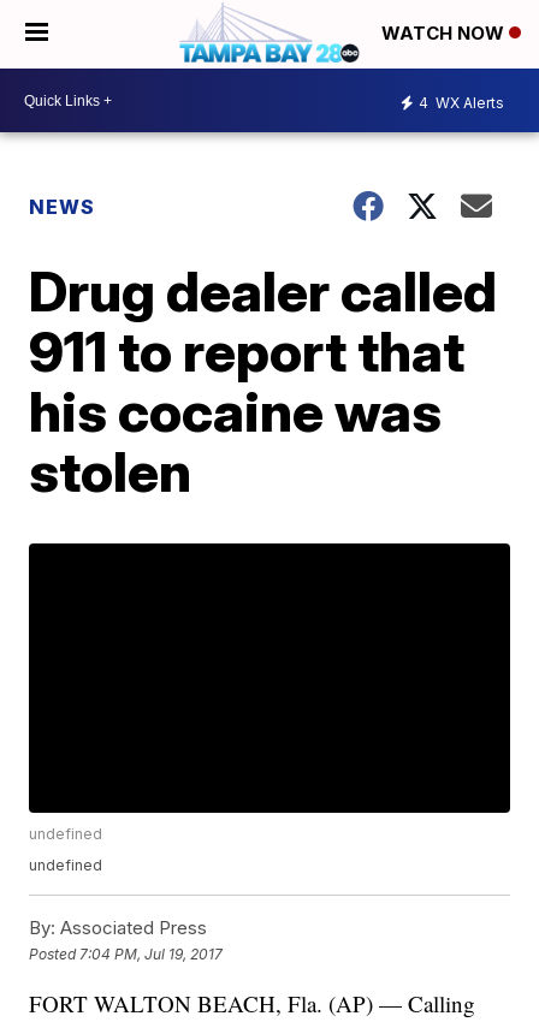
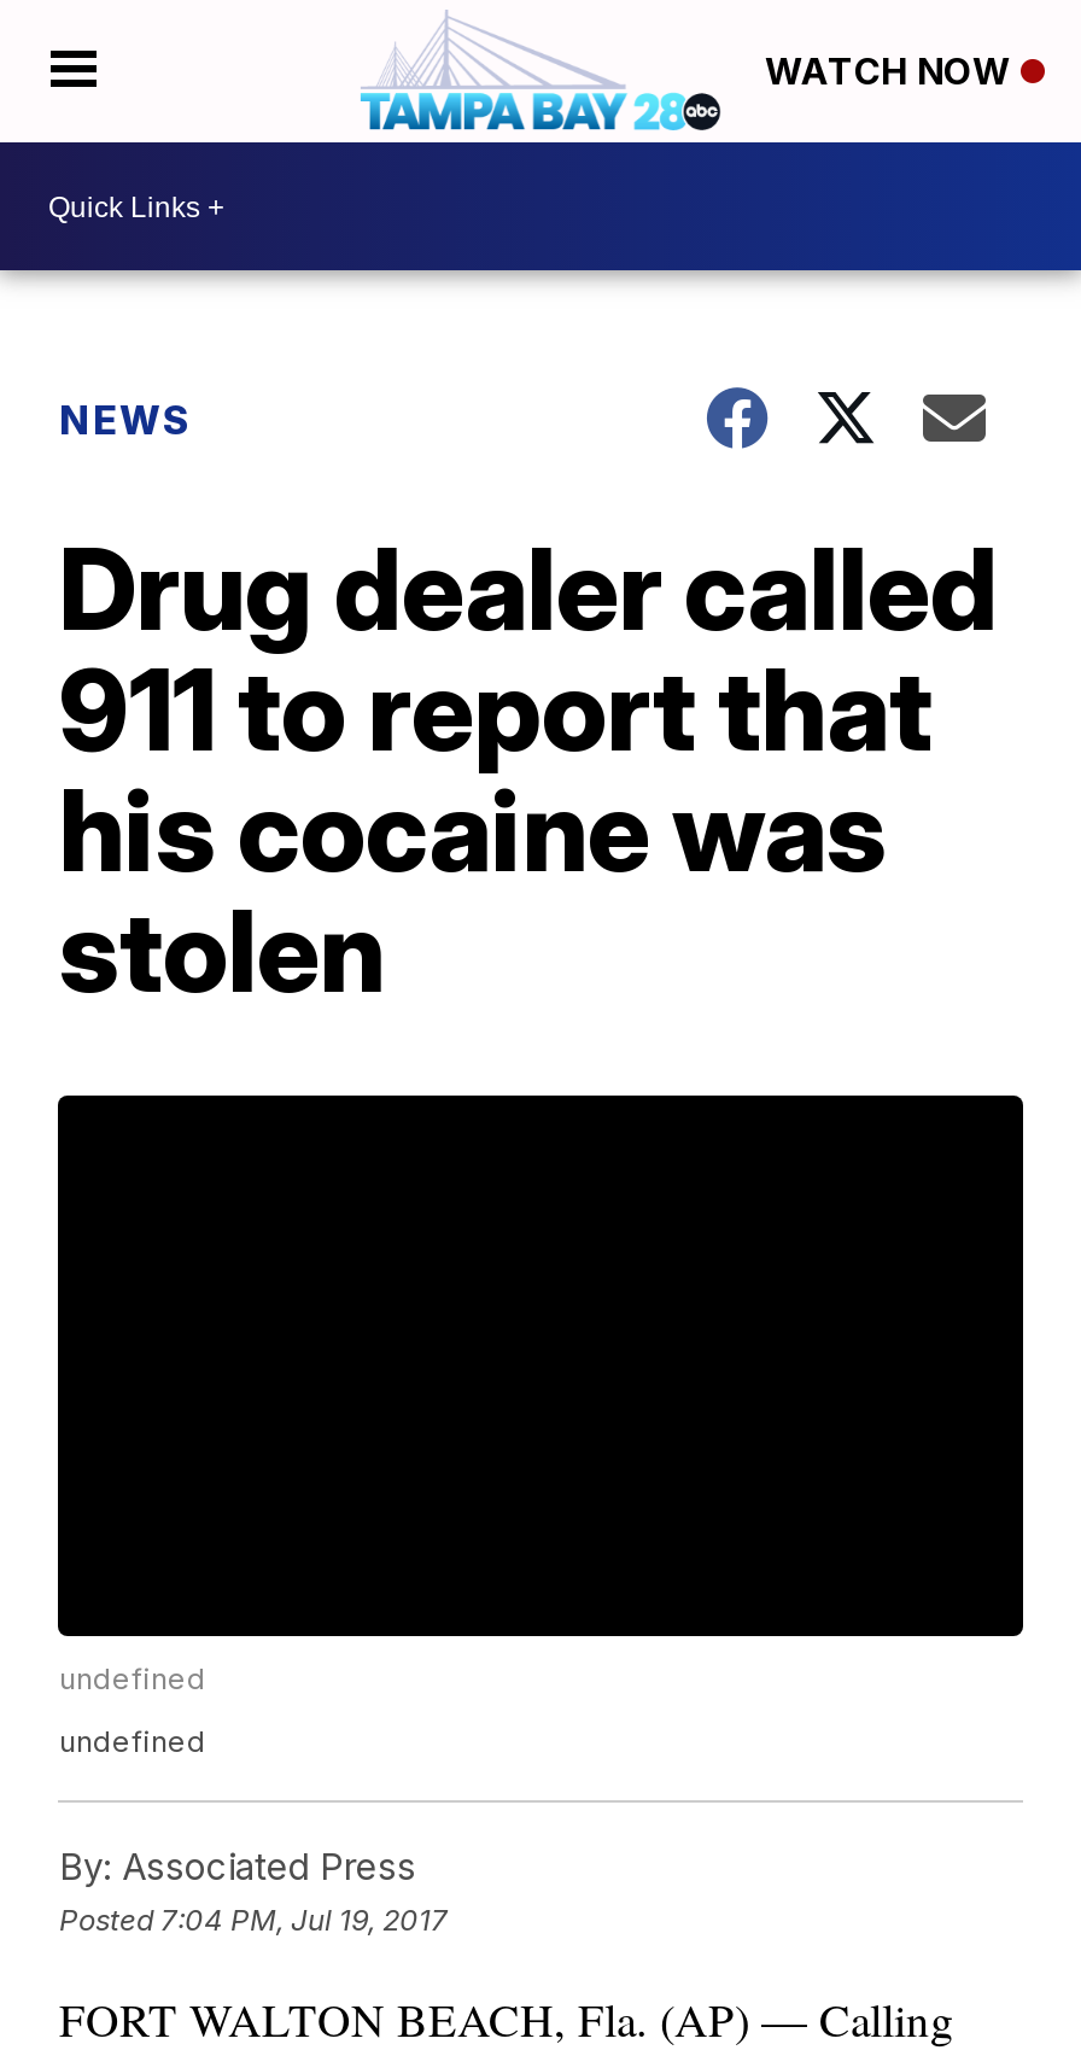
- 4 WX Alerts
